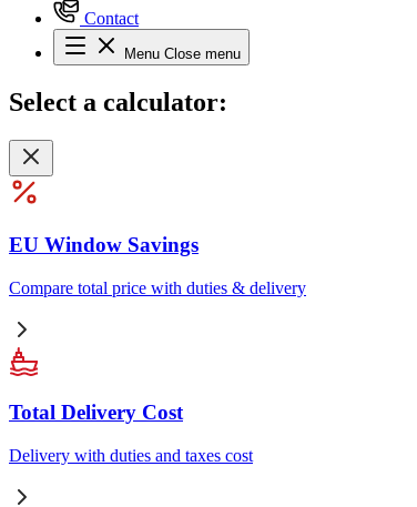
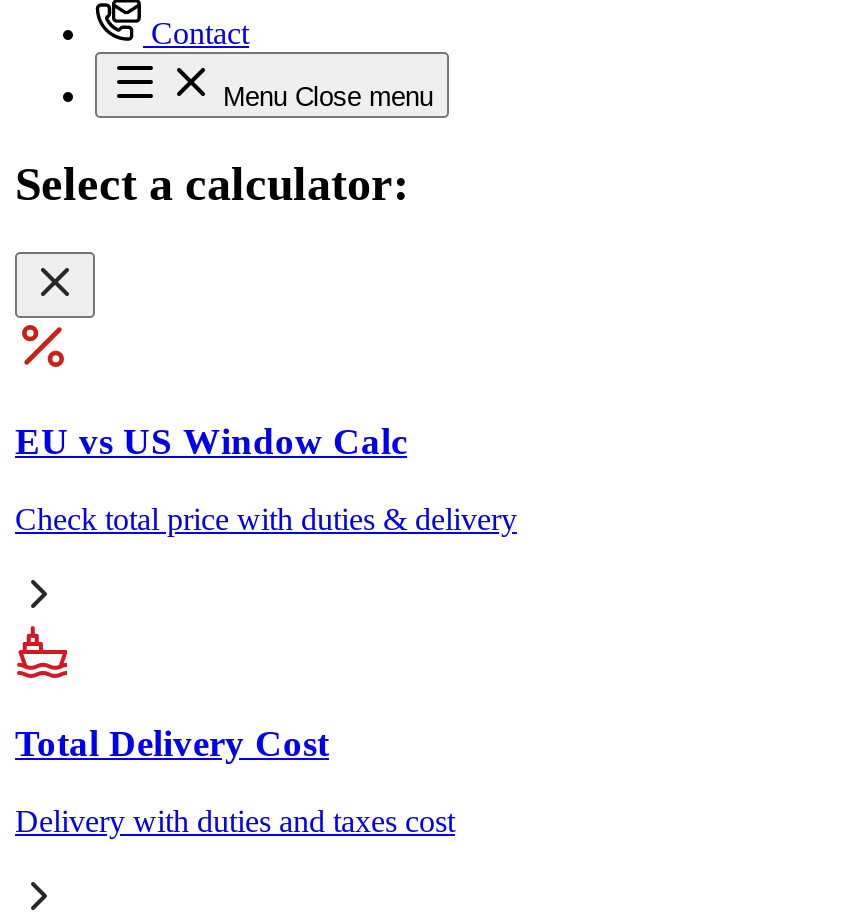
- EU Window Savings
+ EU vs US Window Calc

- Compare total price with duties & delivery
+ Check total price with duties & delivery
